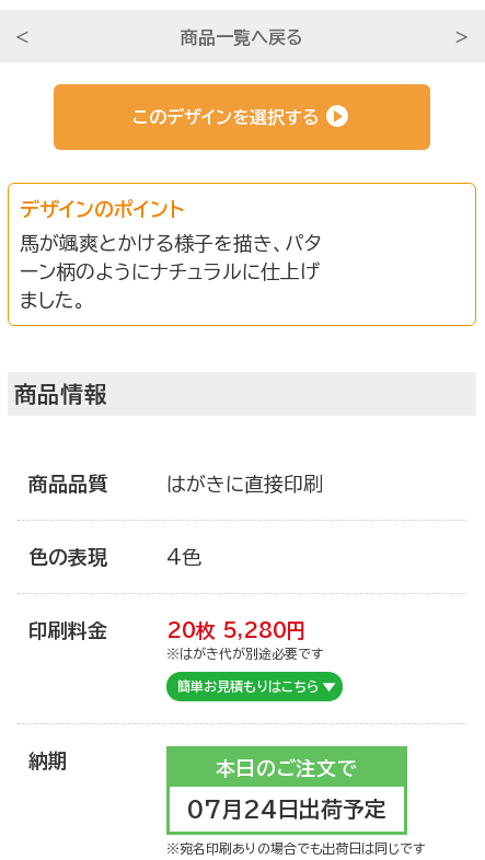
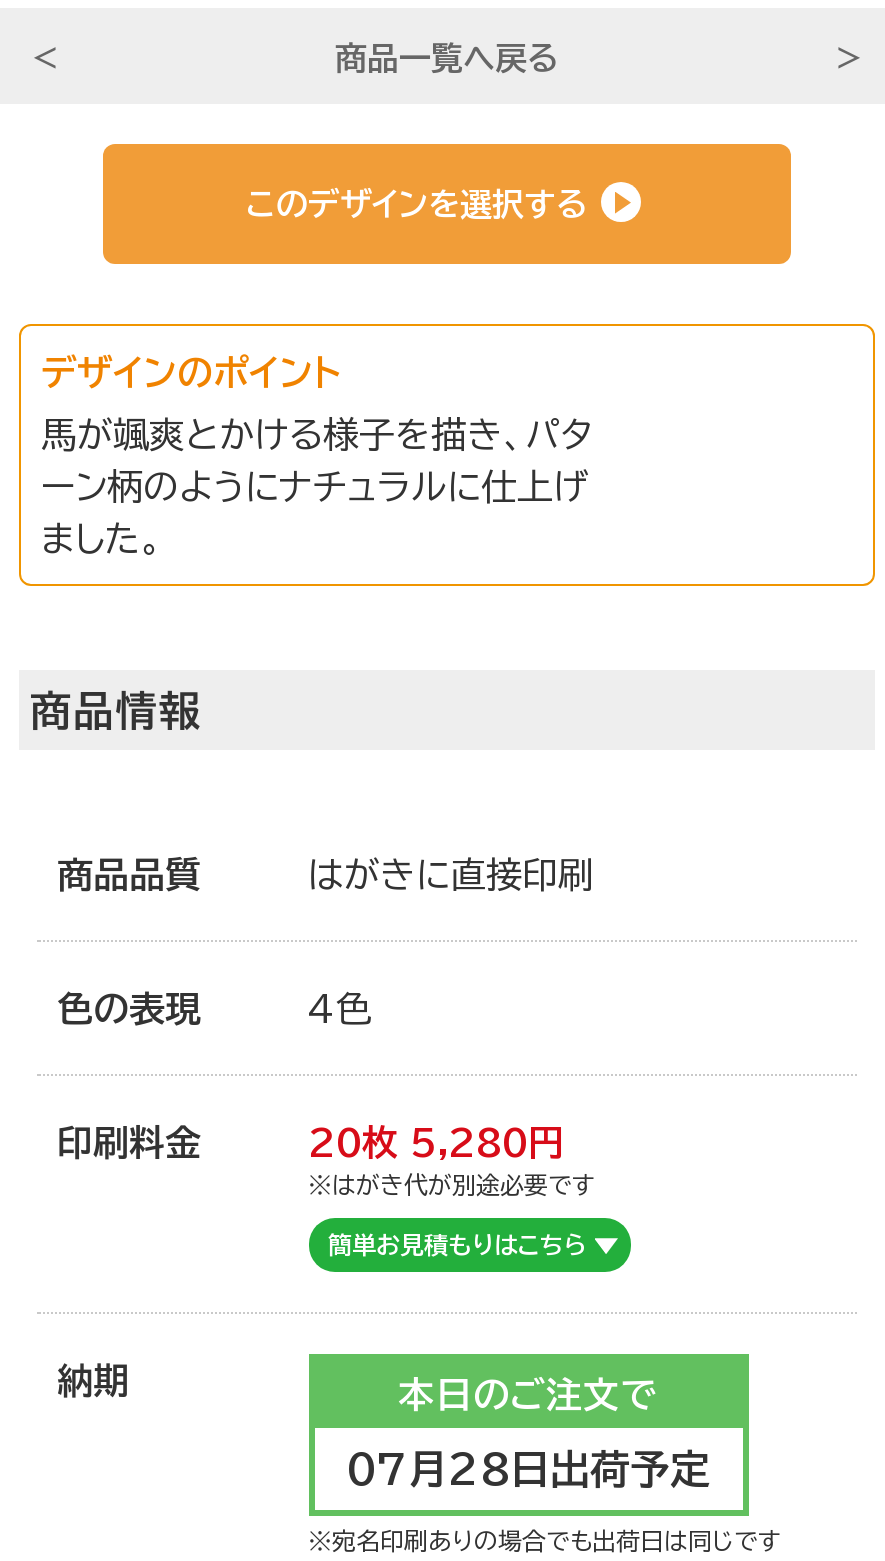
- 07月24日出荷予定
+ 07月28日出荷予定
